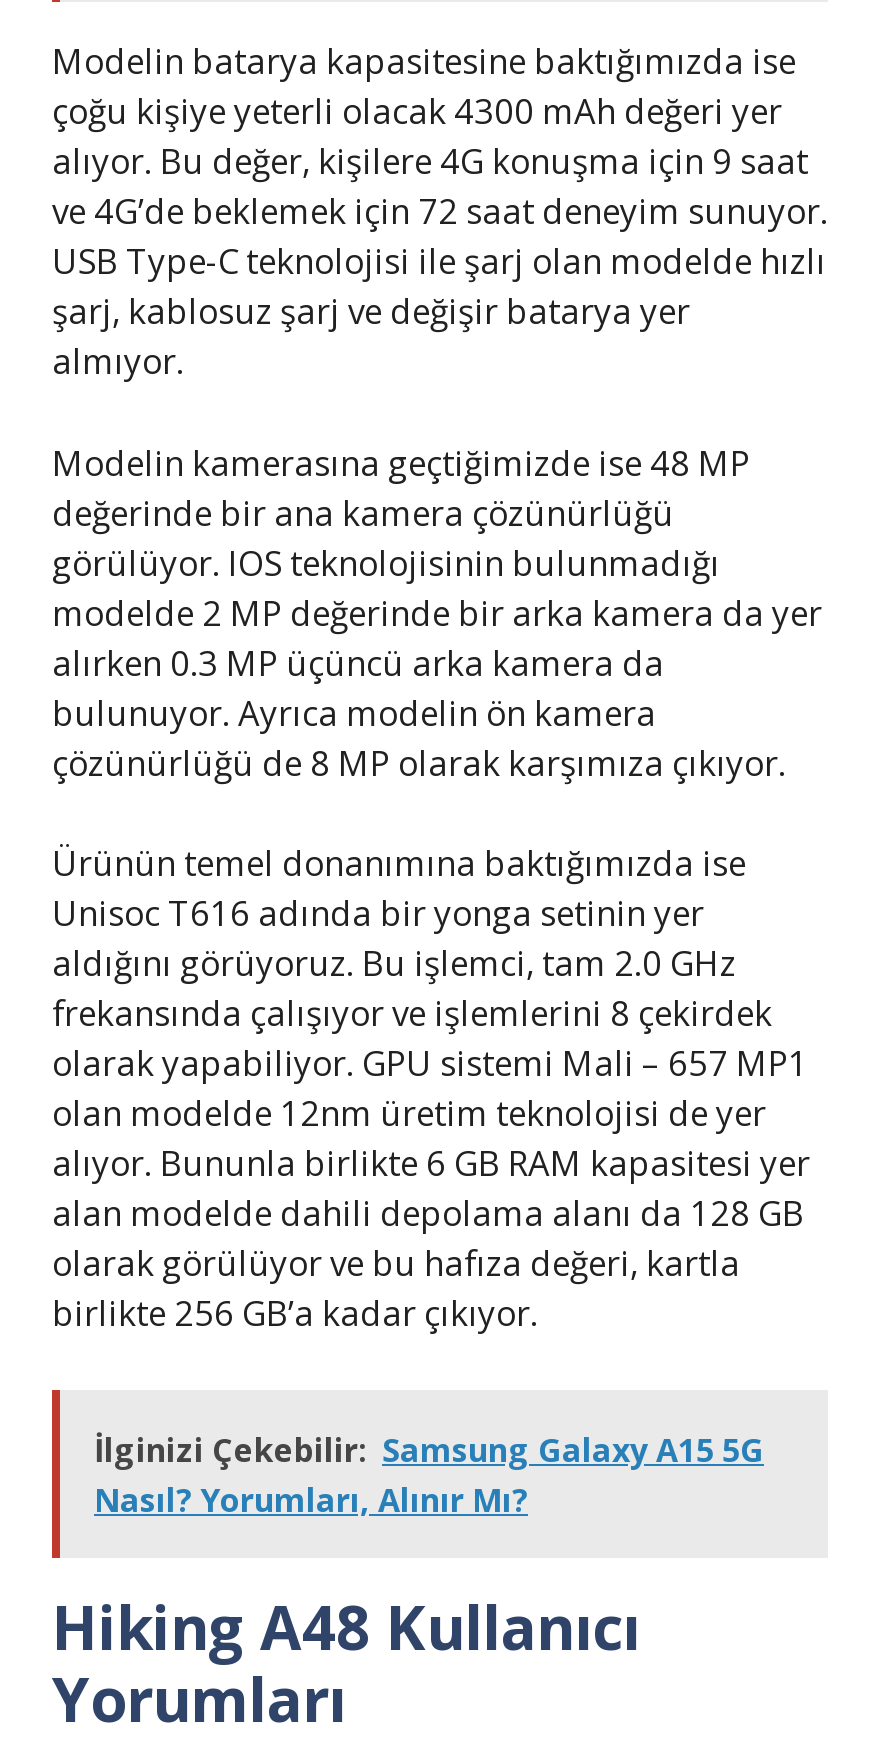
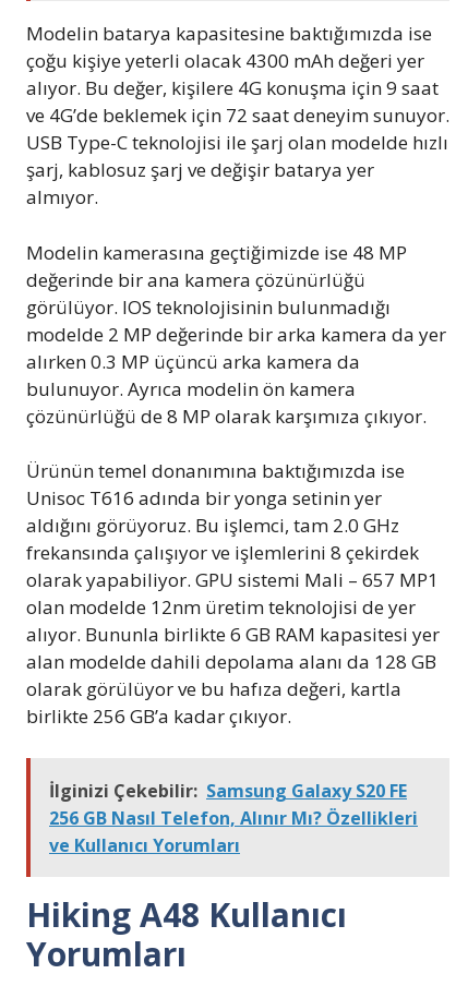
- İlginizi Çekebilir: Samsung Galaxy A15 5G
- Nasıl? Yorumları, Alınır Mı?
+ İlginizi Çekebilir: Samsung Galaxy S20 FE
+ 256 GB Nasıl Telefon, Alınır Mı? Özellikleri
+ ve Kullanıcı Yorumları
